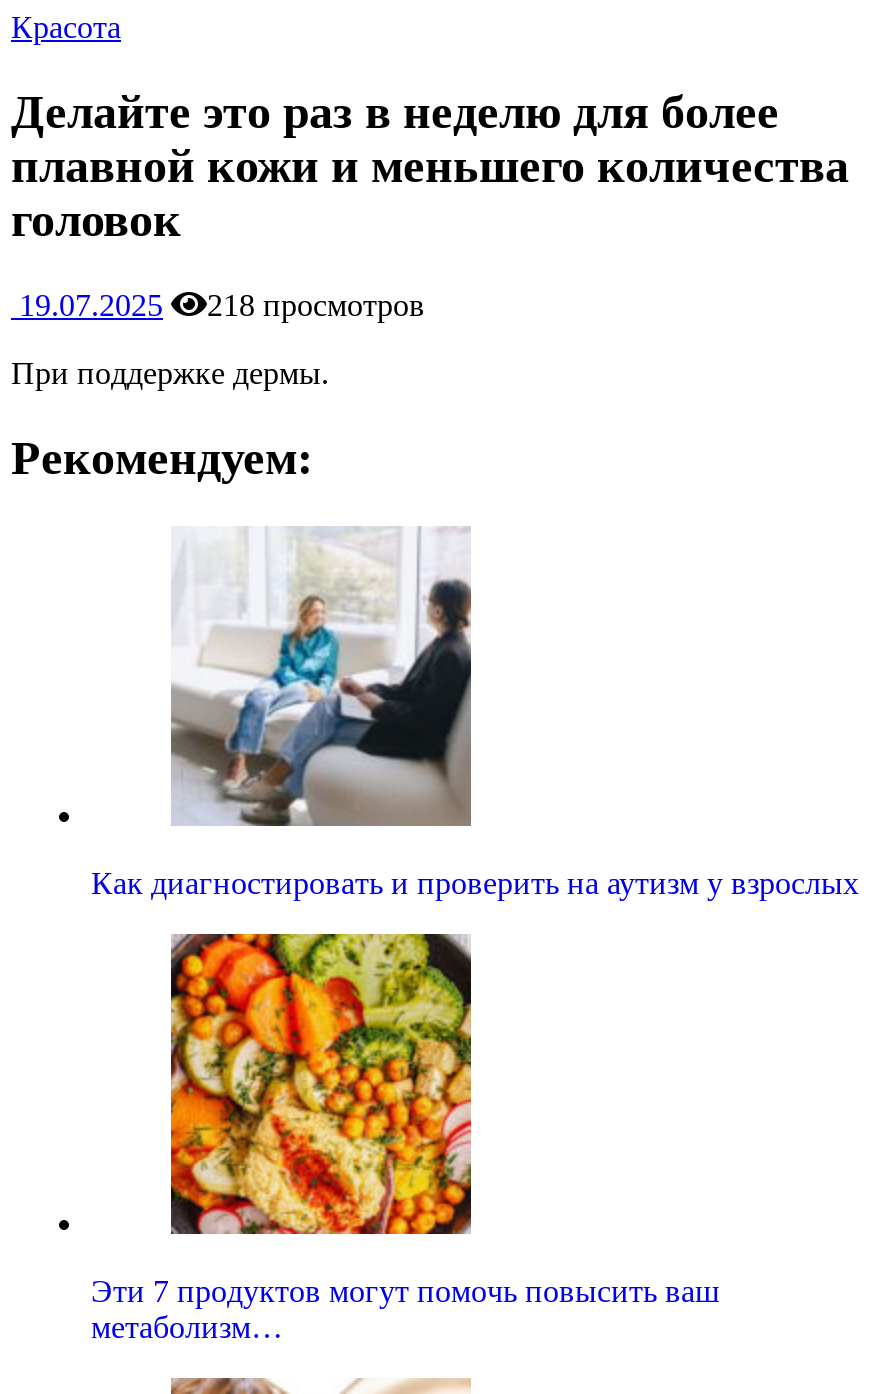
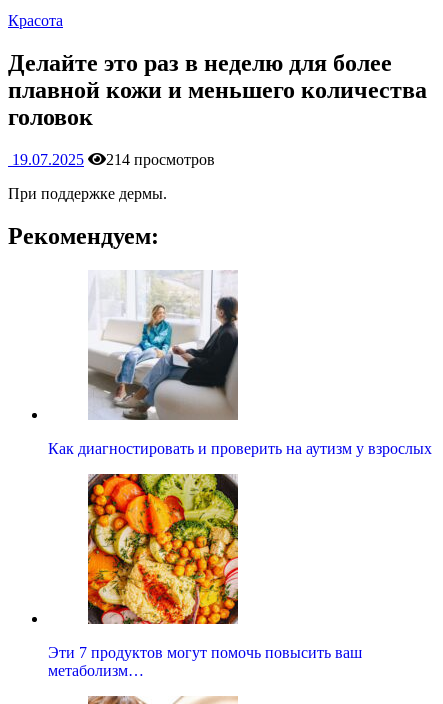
- 19.07.2025 218 просмотров
+ 19.07.2025 214 просмотров
